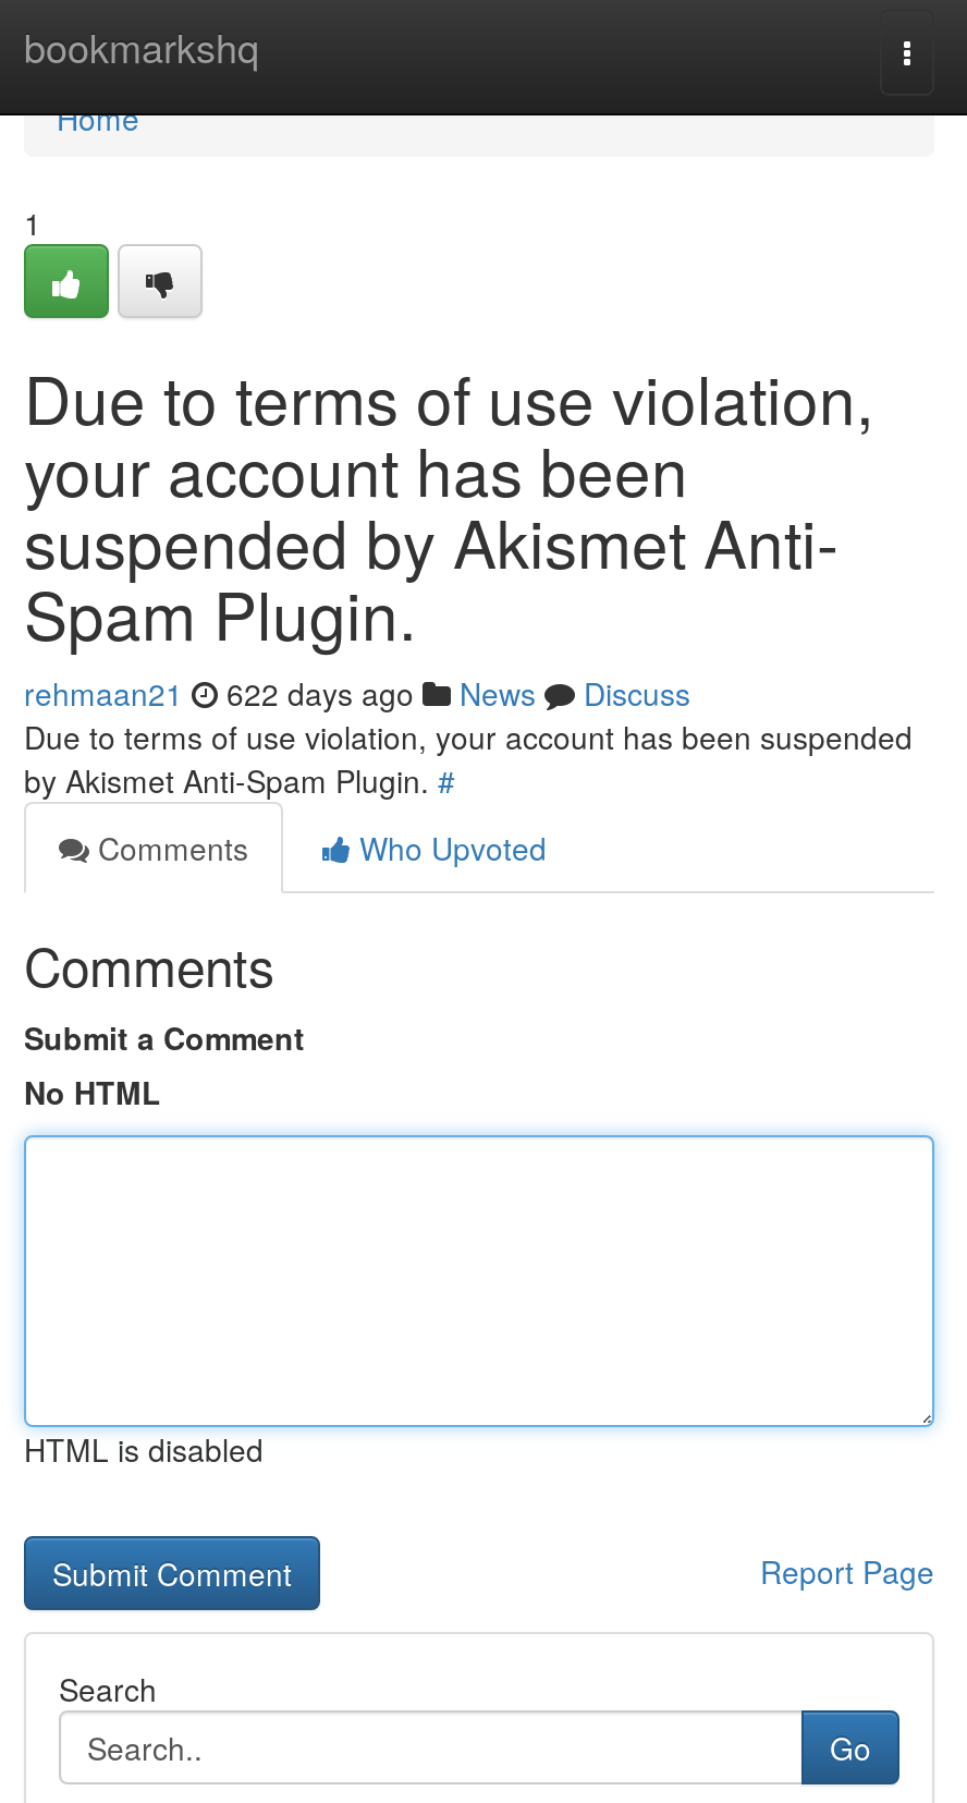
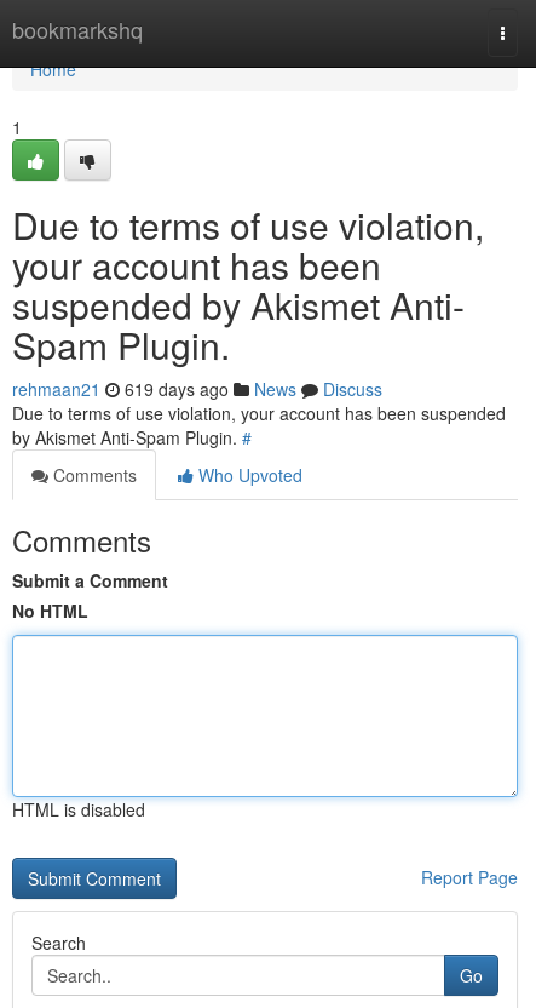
- rehmaan21 622 days ago News Discuss
+ rehmaan21 619 days ago News Discuss
